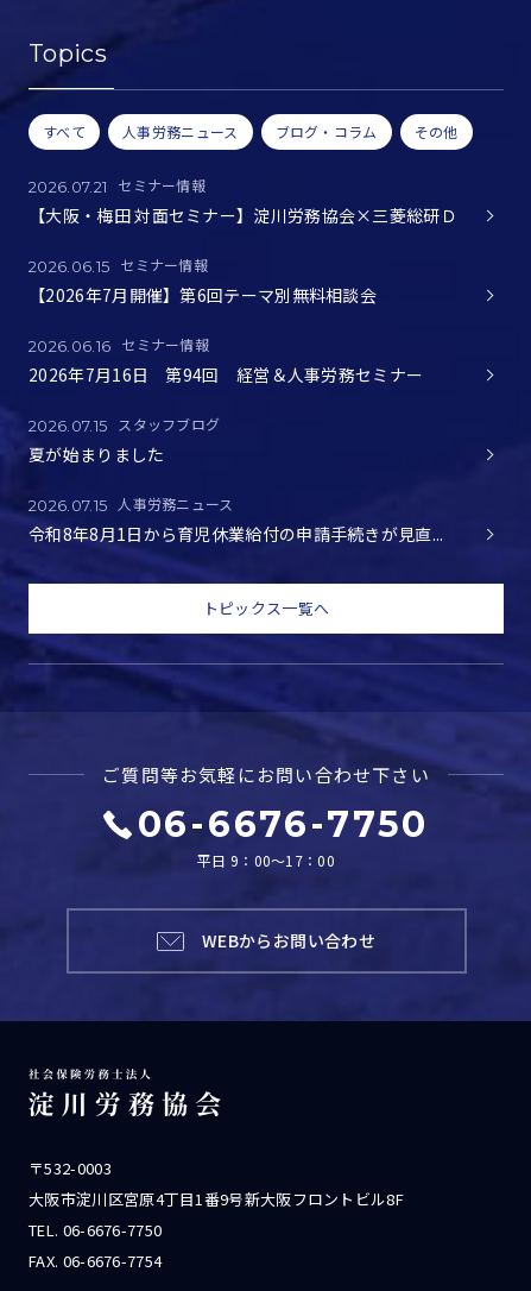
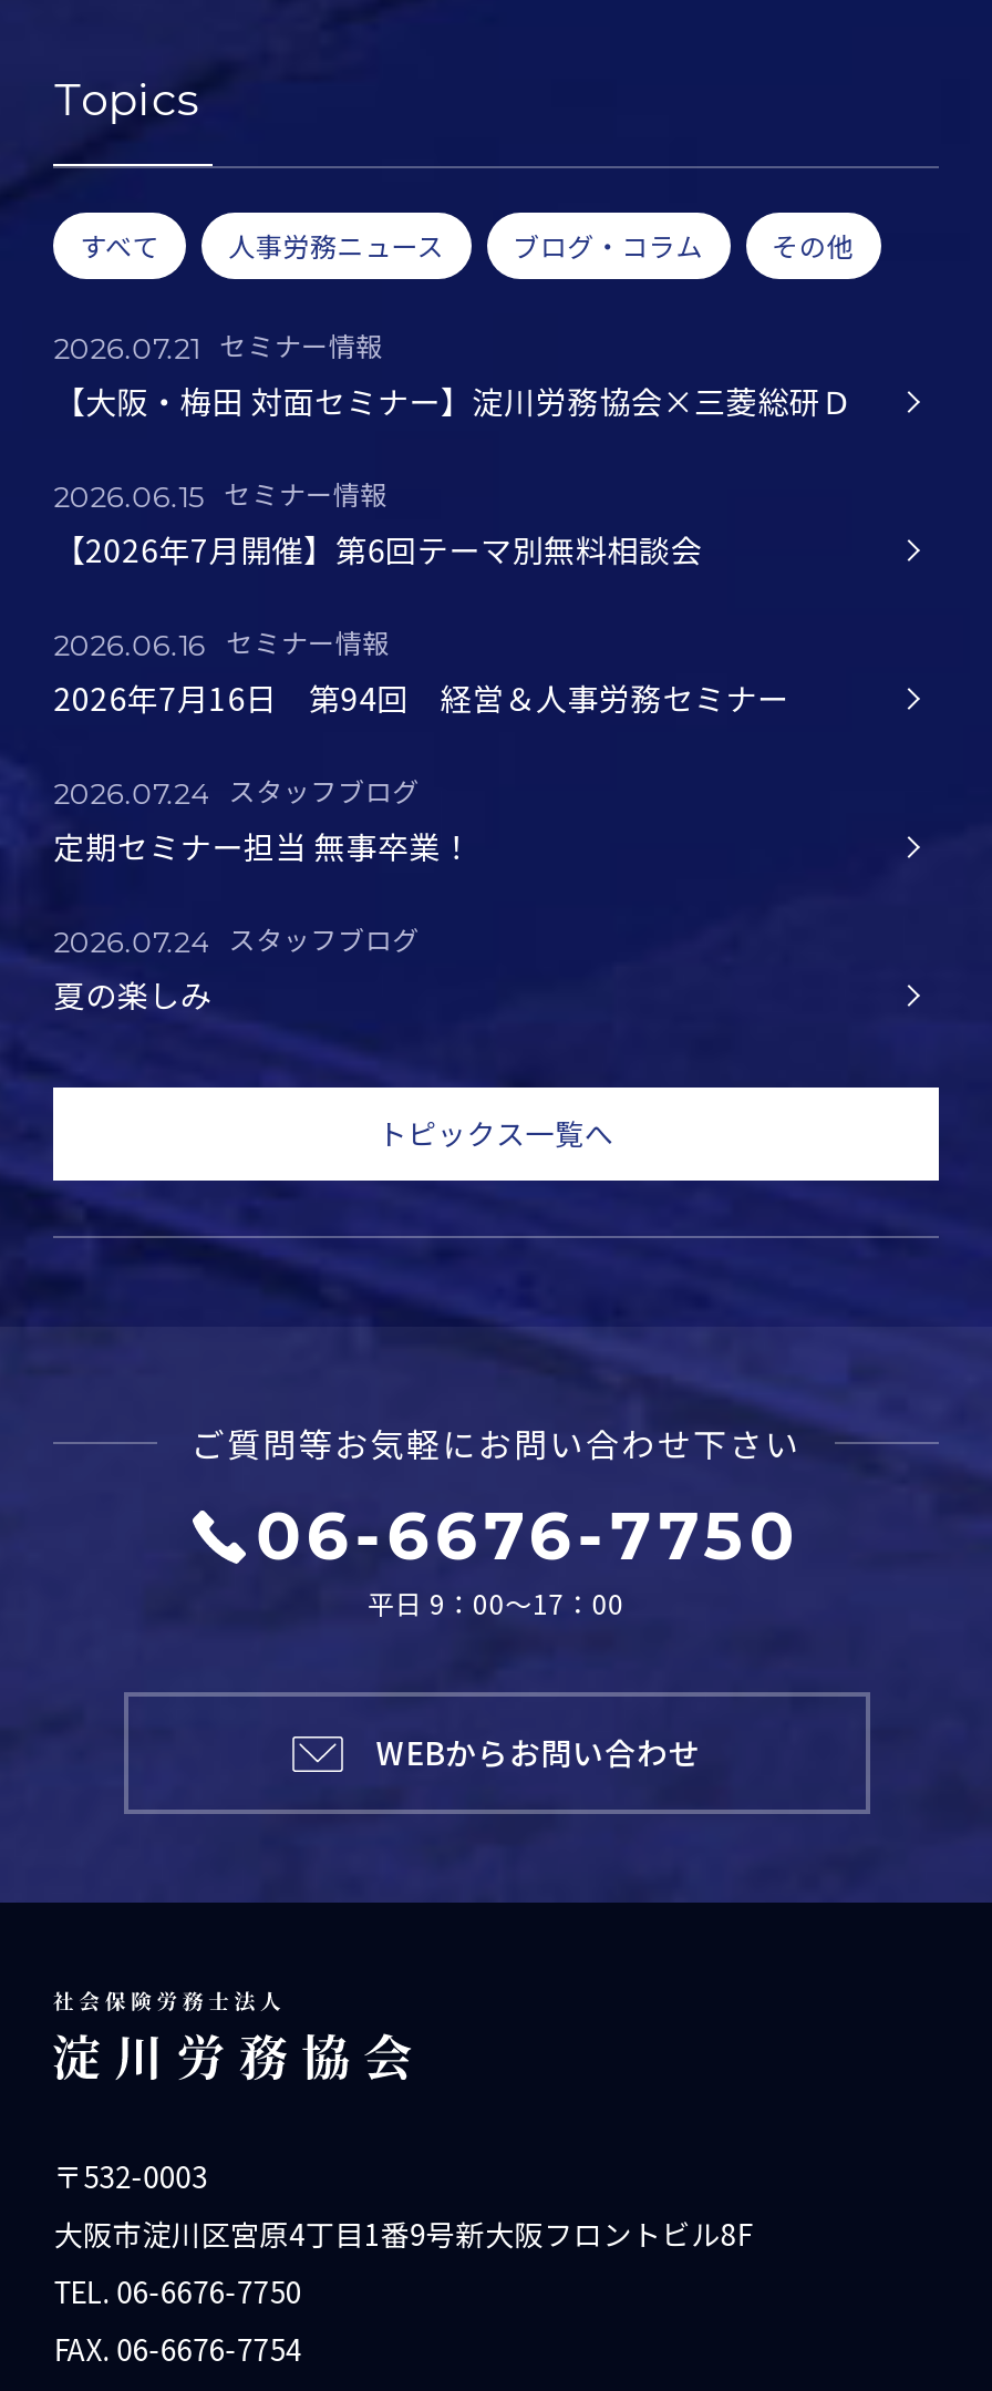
- 2026.07.15 スタッフブログ
- 夏が始まりました
+ 2026.07.24 スタッフブログ
+ 定期セミナー担当 無事卒業！

- 2026.07.15 人事労務ニュース
- 令和8年8月1日から育児休業給付の申請手続きが見直...
+ 2026.07.24 スタッフブログ
+ 夏の楽しみ
